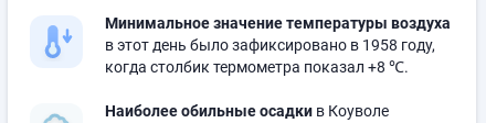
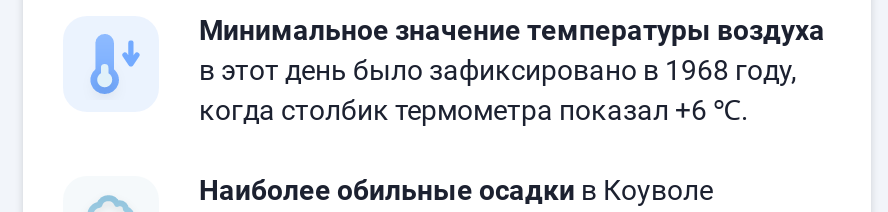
- в этот день было зафиксировано в 1958 году,
+ в этот день было зафиксировано в 1968 году,

- когда столбик термометра показал +8 ℃.
+ когда столбик термометра показал +6 ℃.
